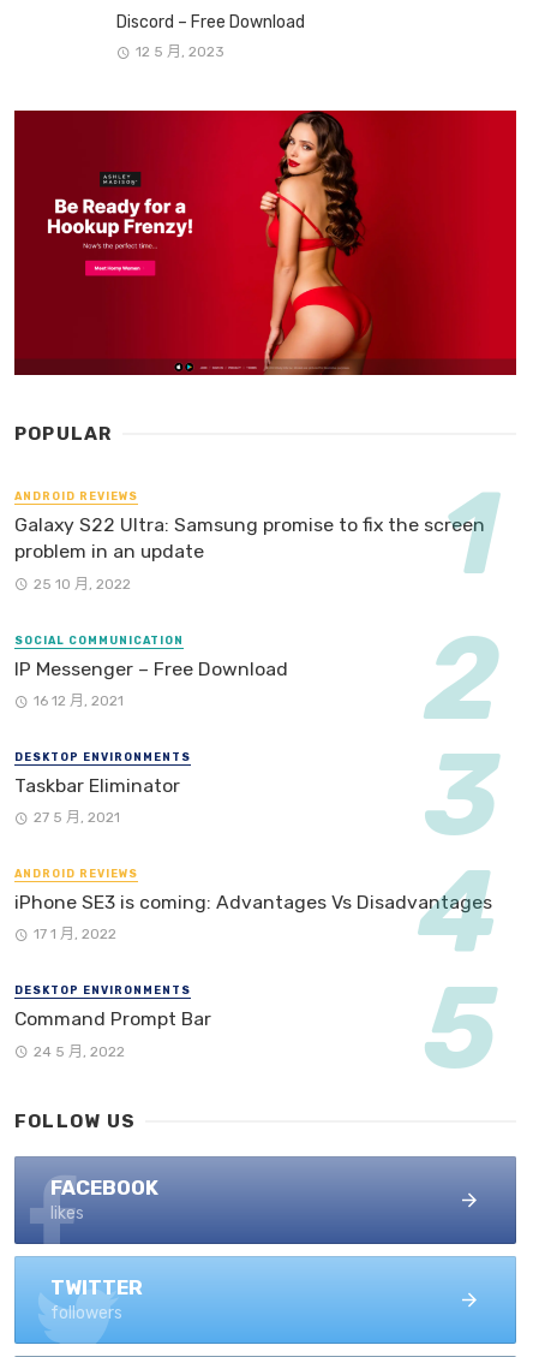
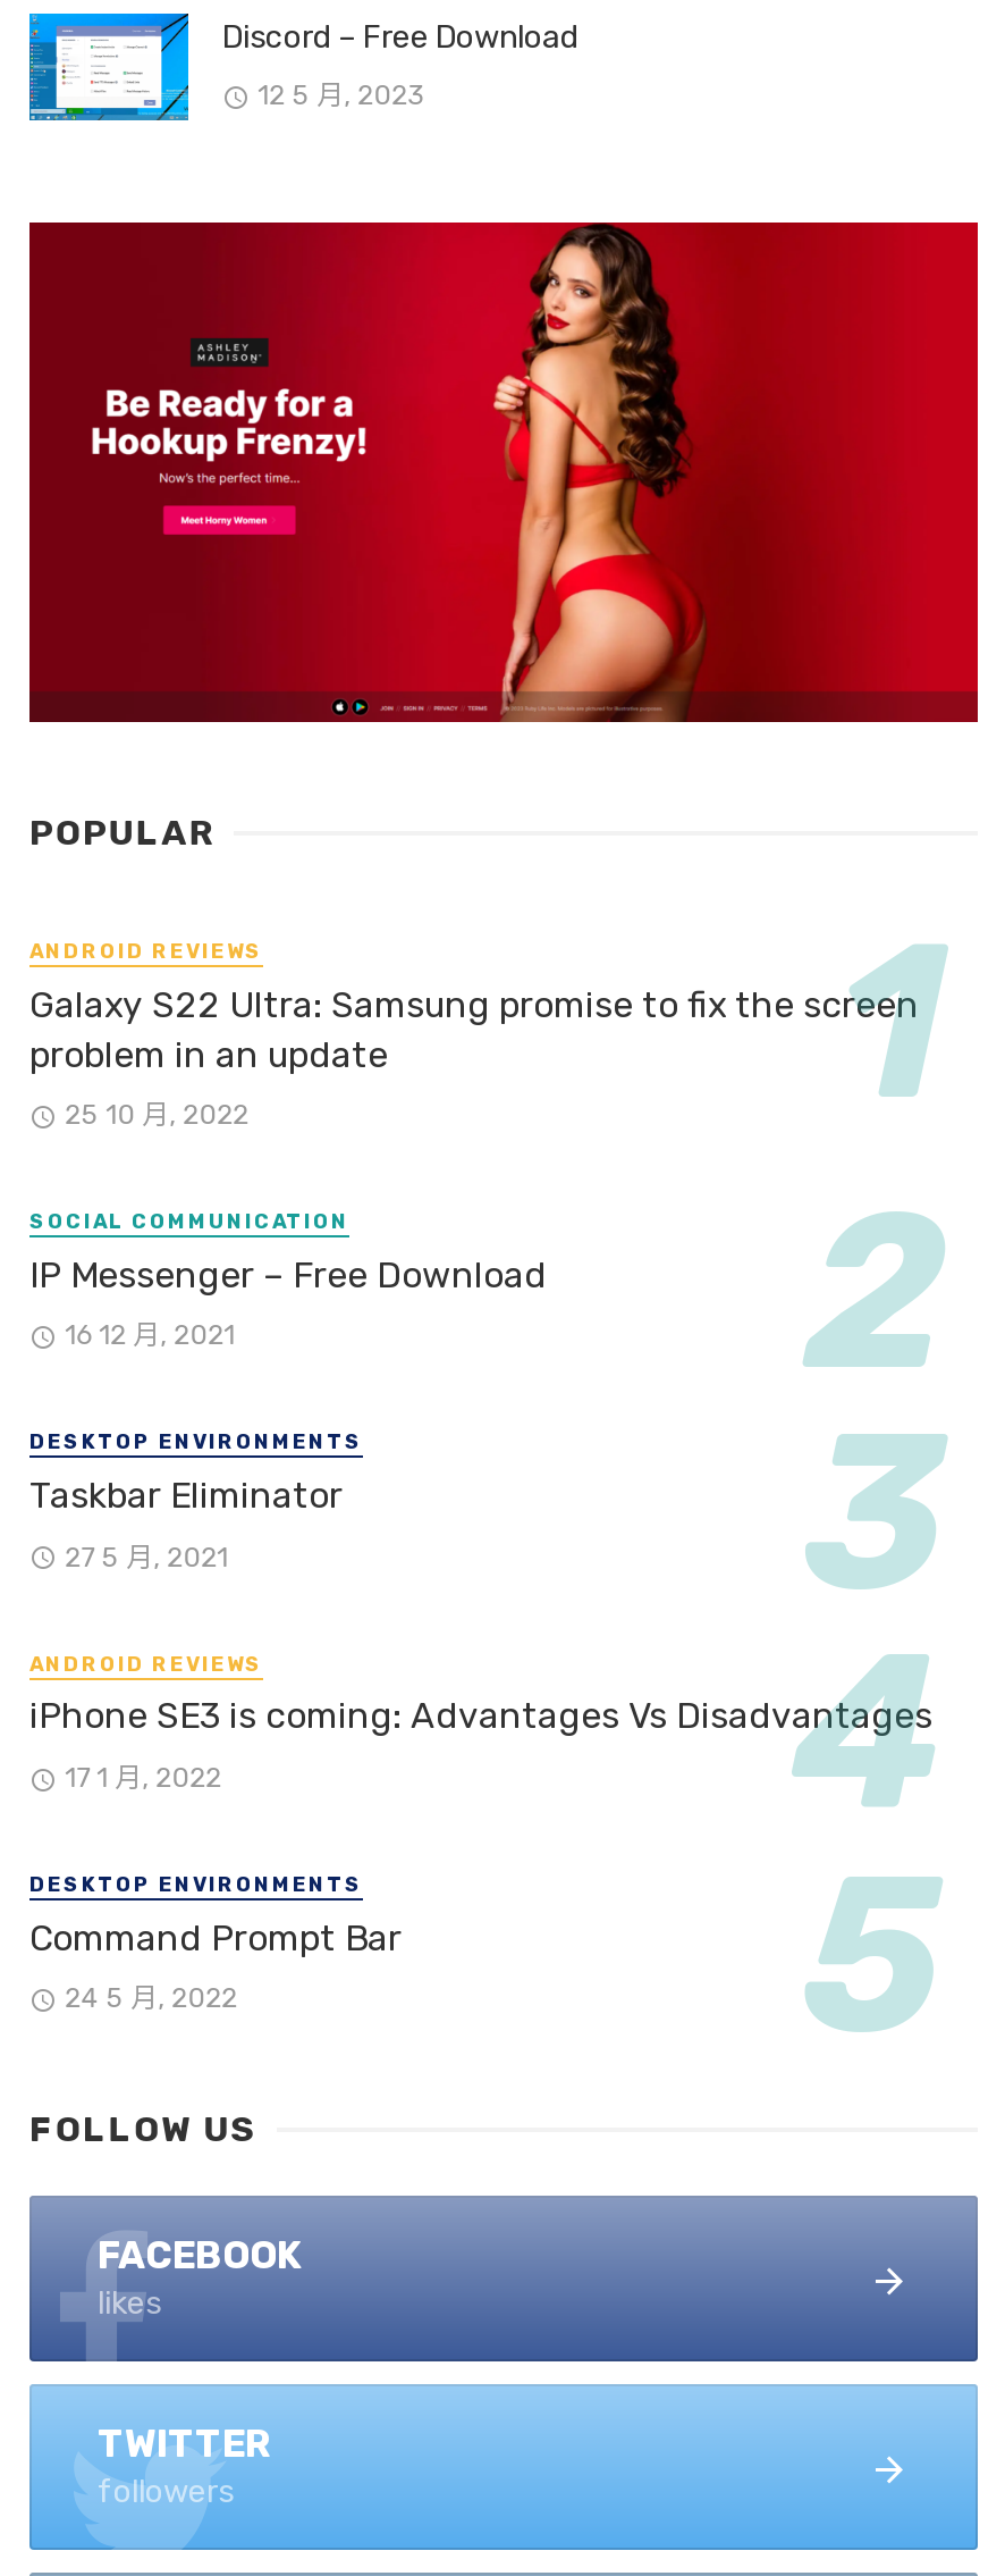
+ [image]
